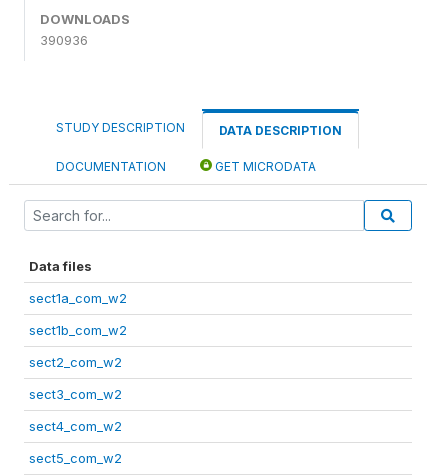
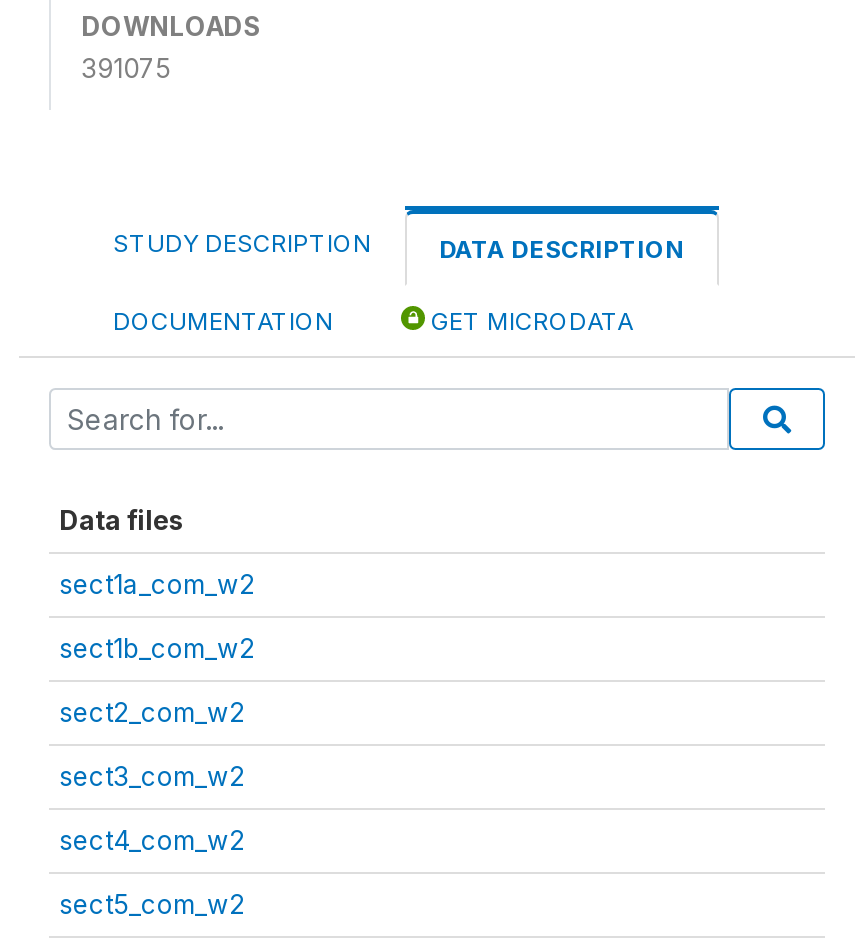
- 390936
+ 391075
